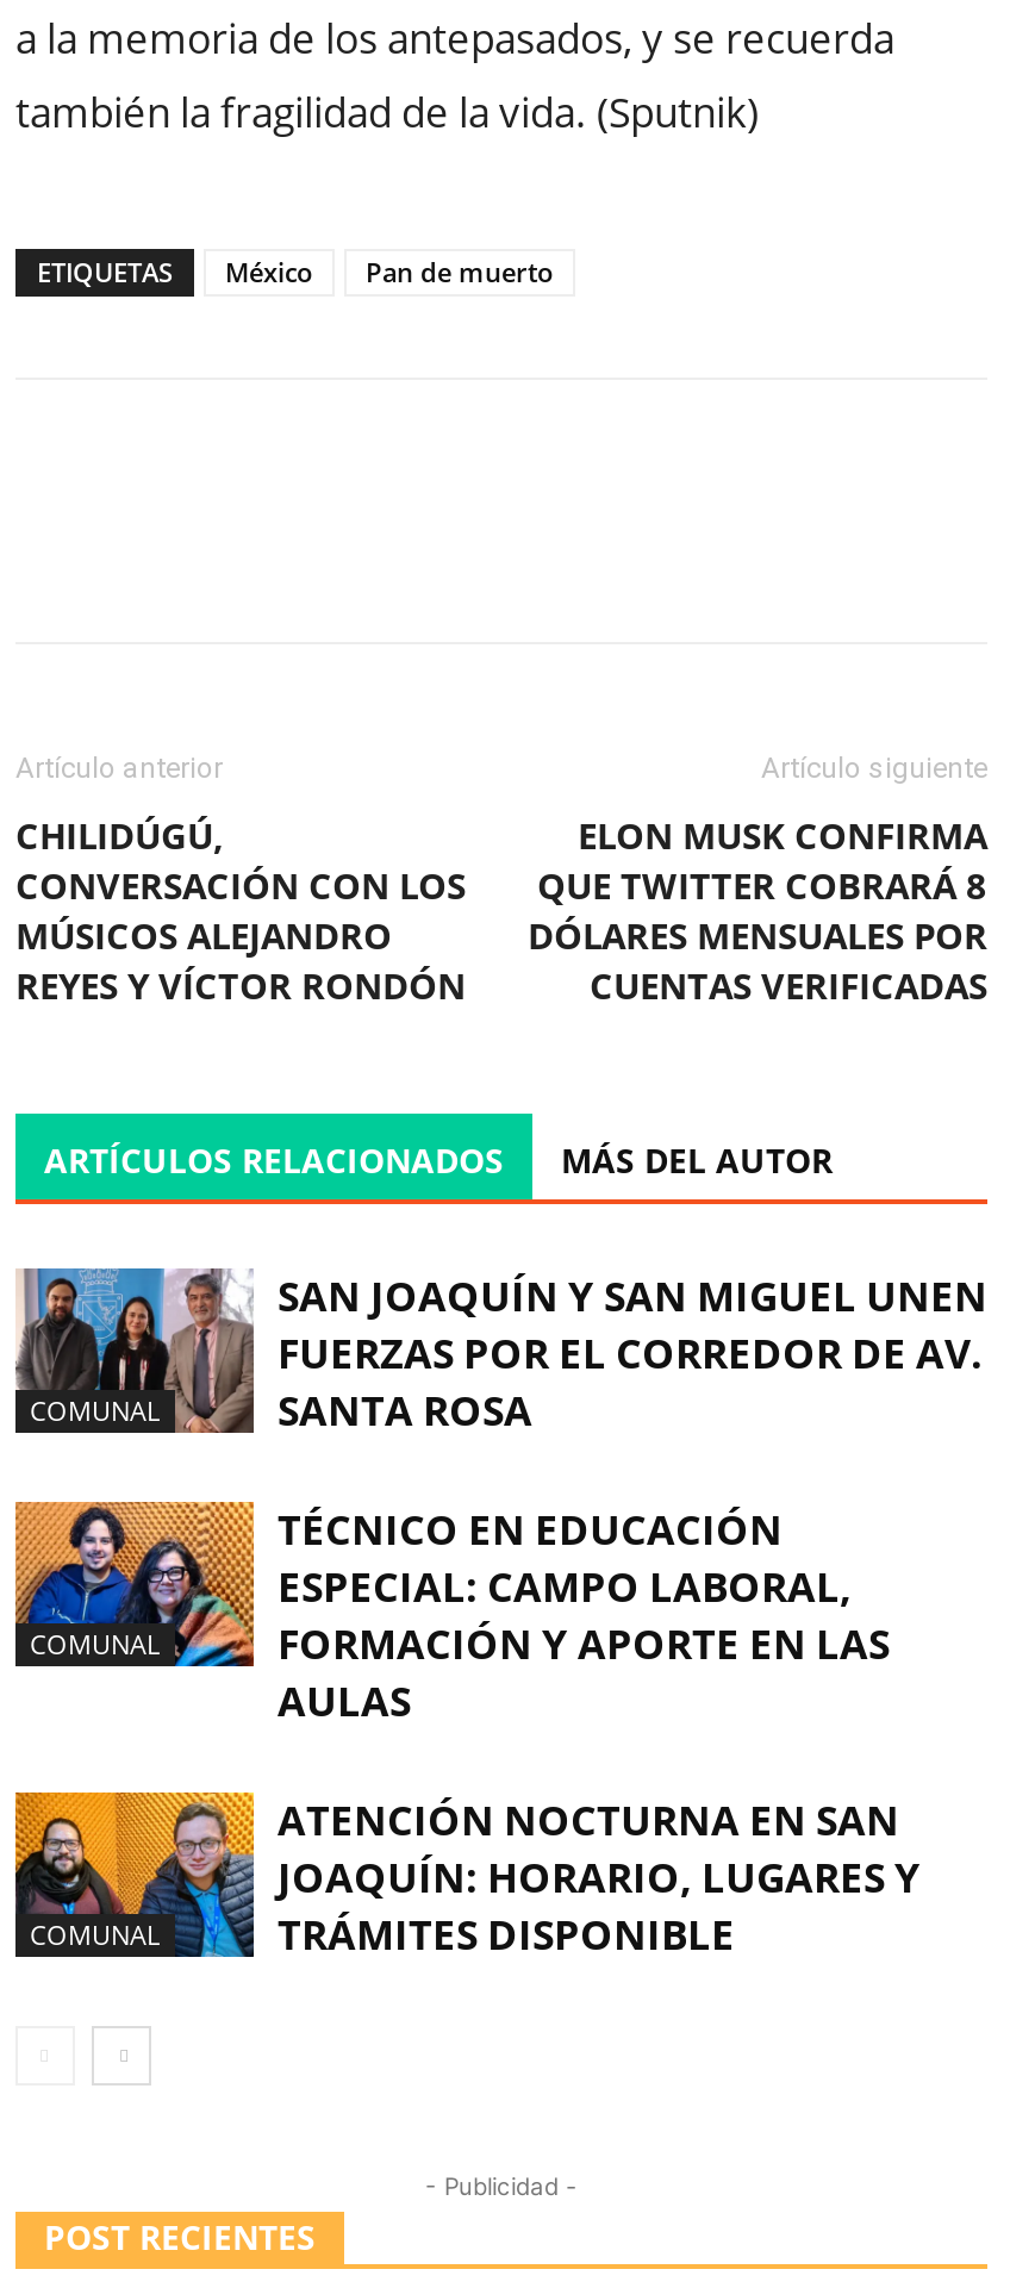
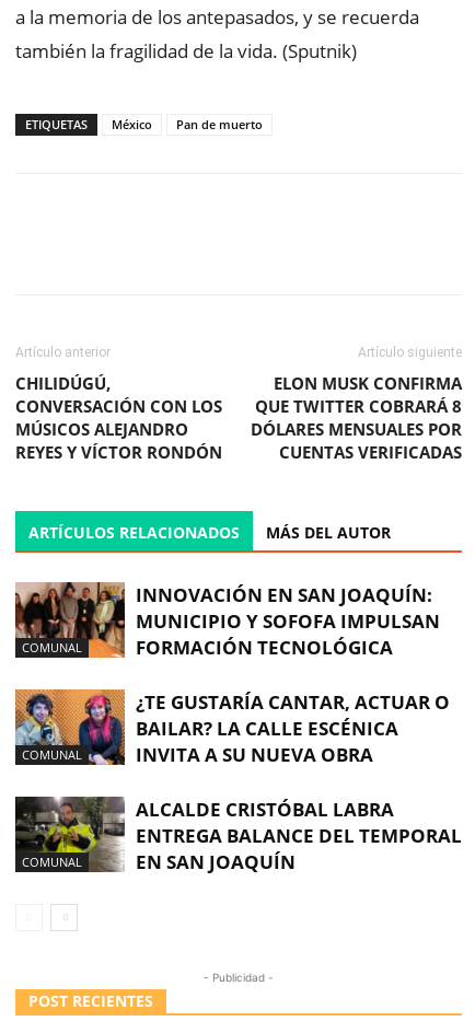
- [image]
- SAN JOAQUÍN Y SAN MIGUEL UNEN
- FUERZAS POR EL CORREDOR DE AV.
- SANTA ROSA
+ [image]
+ INNOVACIÓN EN SAN JOAQUÍN:
+ MUNICIPIO Y SOFOFA IMPULSAN
+ FORMACIÓN TECNOLÓGICA

- [image]
- TÉCNICO EN EDUCACIÓN
- ESPECIAL: CAMPO LABORAL,
- FORMACIÓN Y APORTE EN LAS
- AULAS
+ [image]
+ ¿TE GUSTARÍA CANTAR, ACTUAR O
+ BAILAR? LA CALLE ESCÉNICA
+ INVITA A SU NUEVA OBRA

- [image]
- ATENCIÓN NOCTURNA EN SAN
- JOAQUÍN: HORARIO, LUGARES Y
- TRÁMITES DISPONIBLE
+ [image]
+ ALCALDE CRISTÓBAL LABRA
+ ENTREGA BALANCE DEL TEMPORAL
+ EN SAN JOAQUÍN
